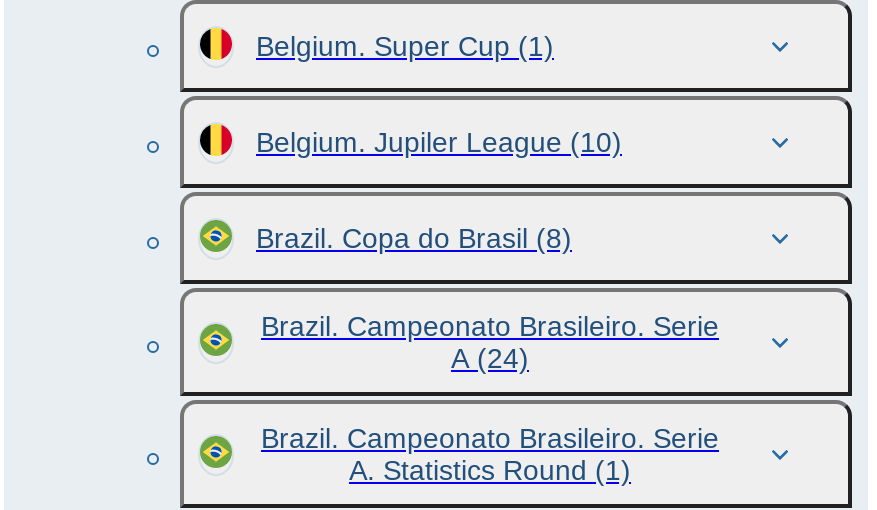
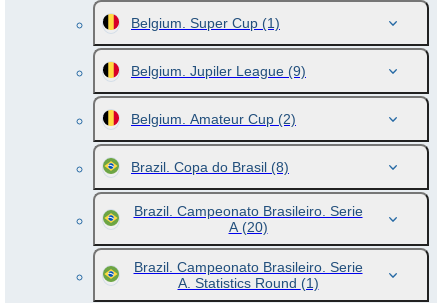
- Belgium. Jupiler League (10)
+ Belgium. Jupiler League (9)
+ Belgium. Amateur Cup (2)

- A (24)
+ A (20)
